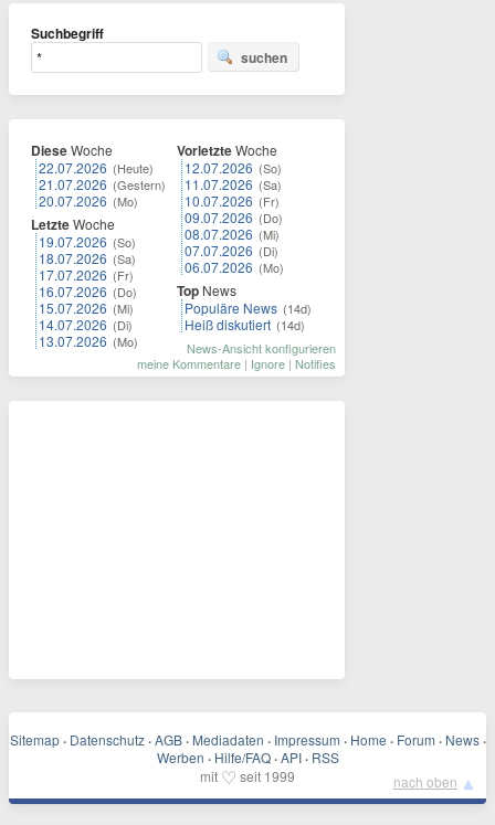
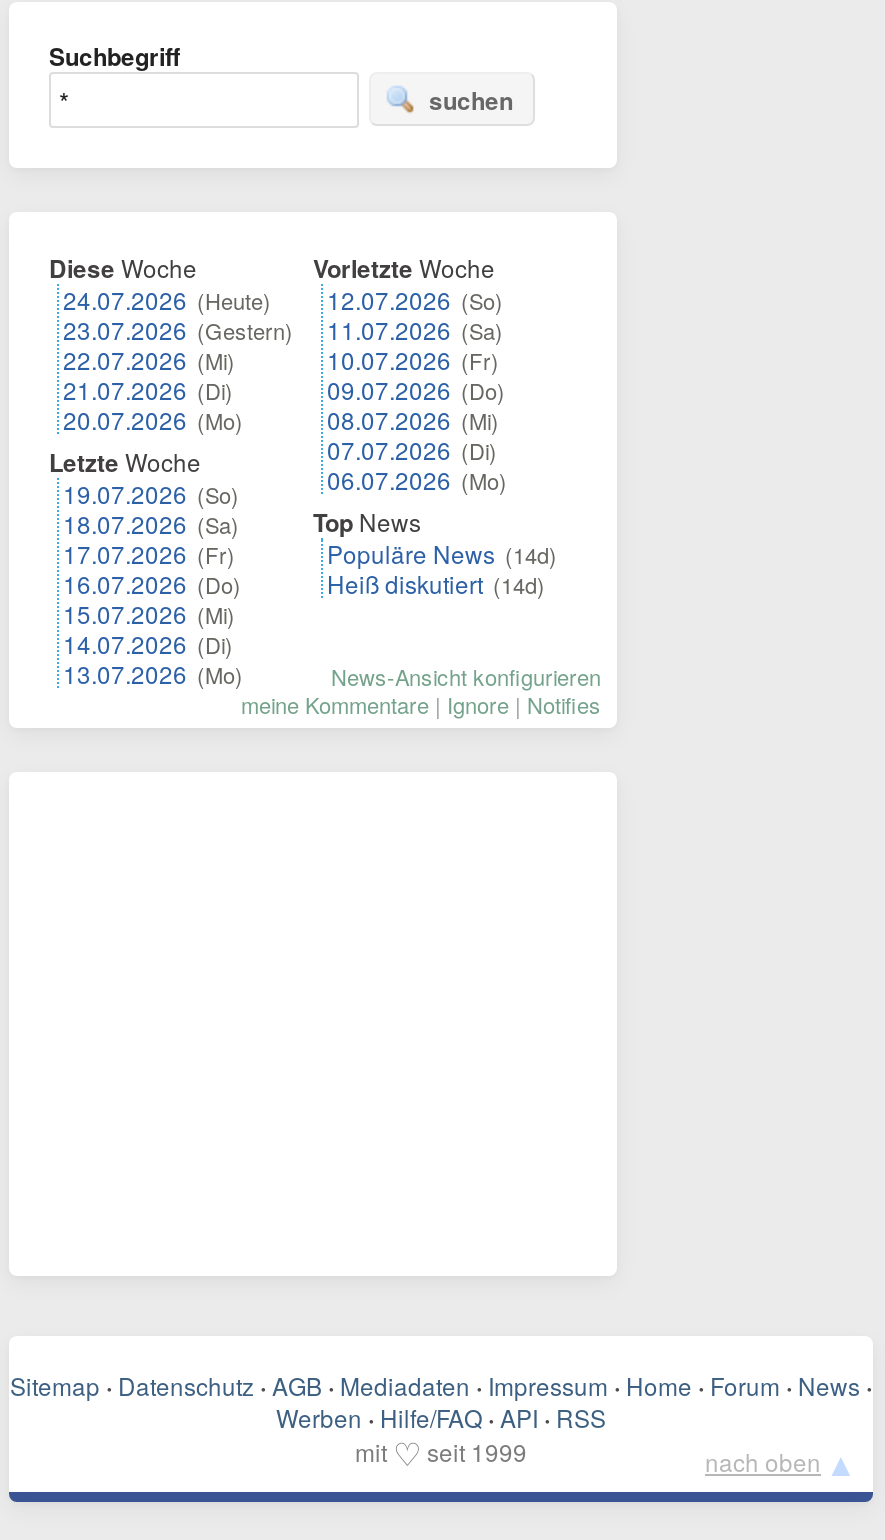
- 22.07.2026 (Heute)
- 21.07.2026 (Gestern)
+ 24.07.2026 (Heute)
+ 23.07.2026 (Gestern)
+ 22.07.2026 (Mi)
+ 21.07.2026 (Di)
